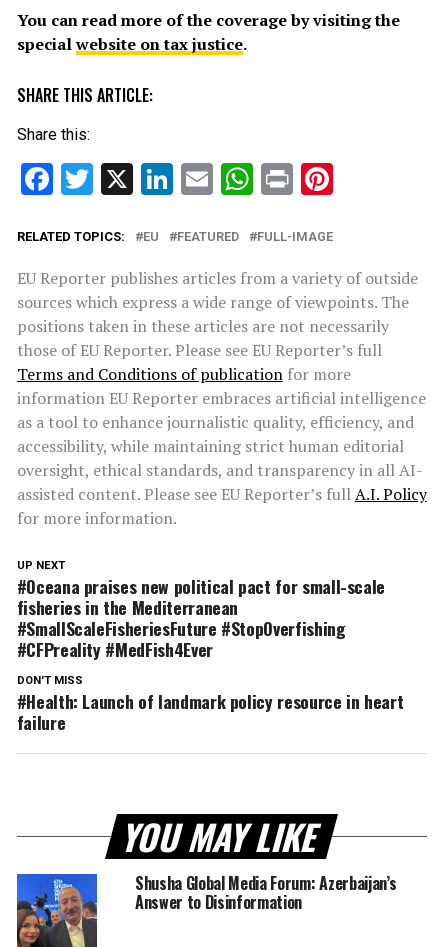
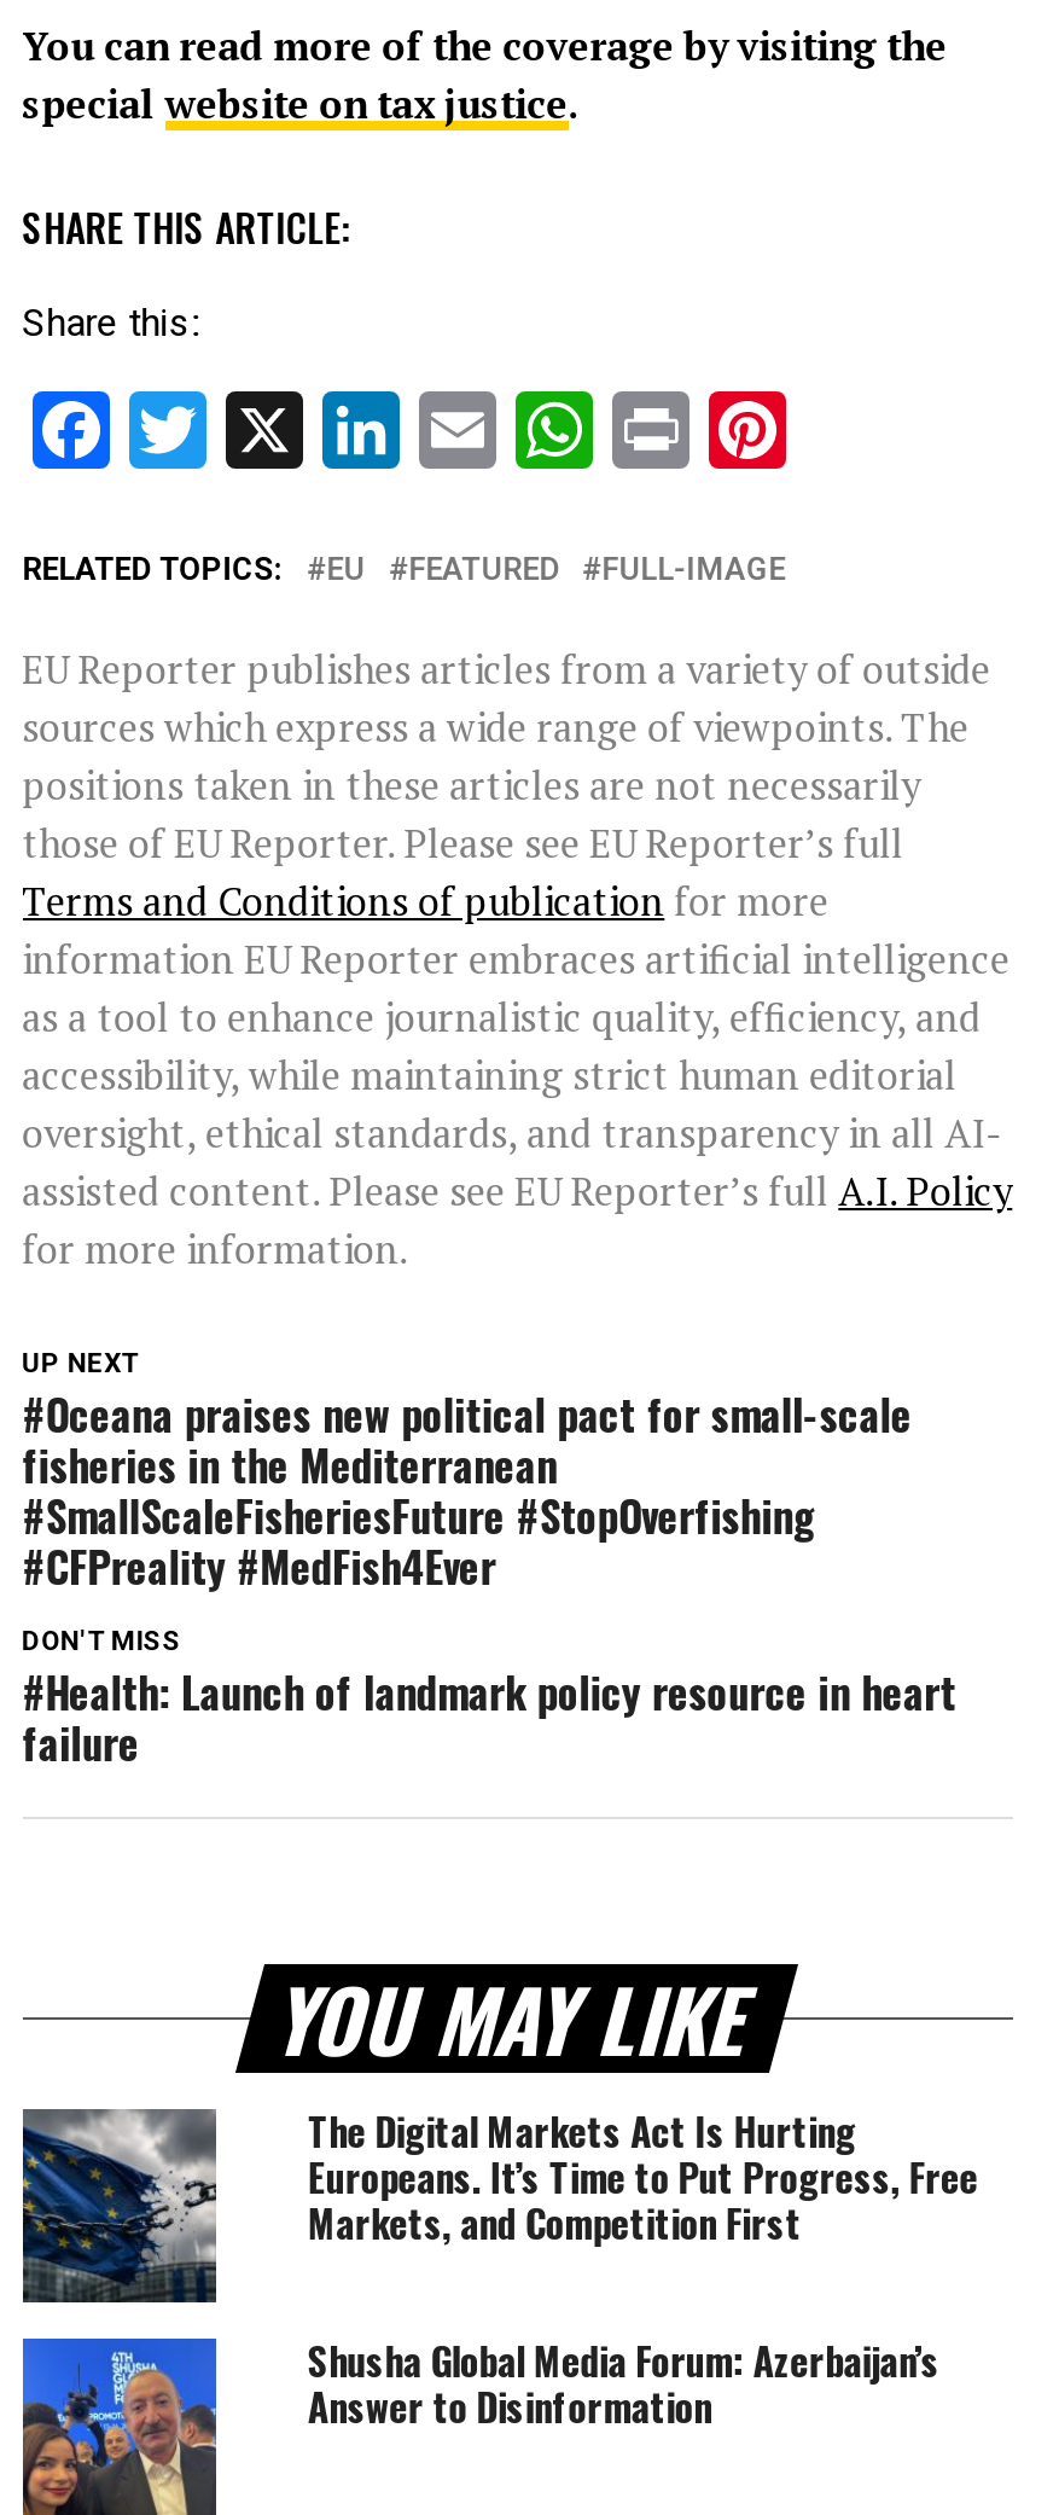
+ [image]
+ The Digital Markets Act Is Hurting
+ Europeans. It’s Time to Put Progress, Free
+ Markets, and Competition First
